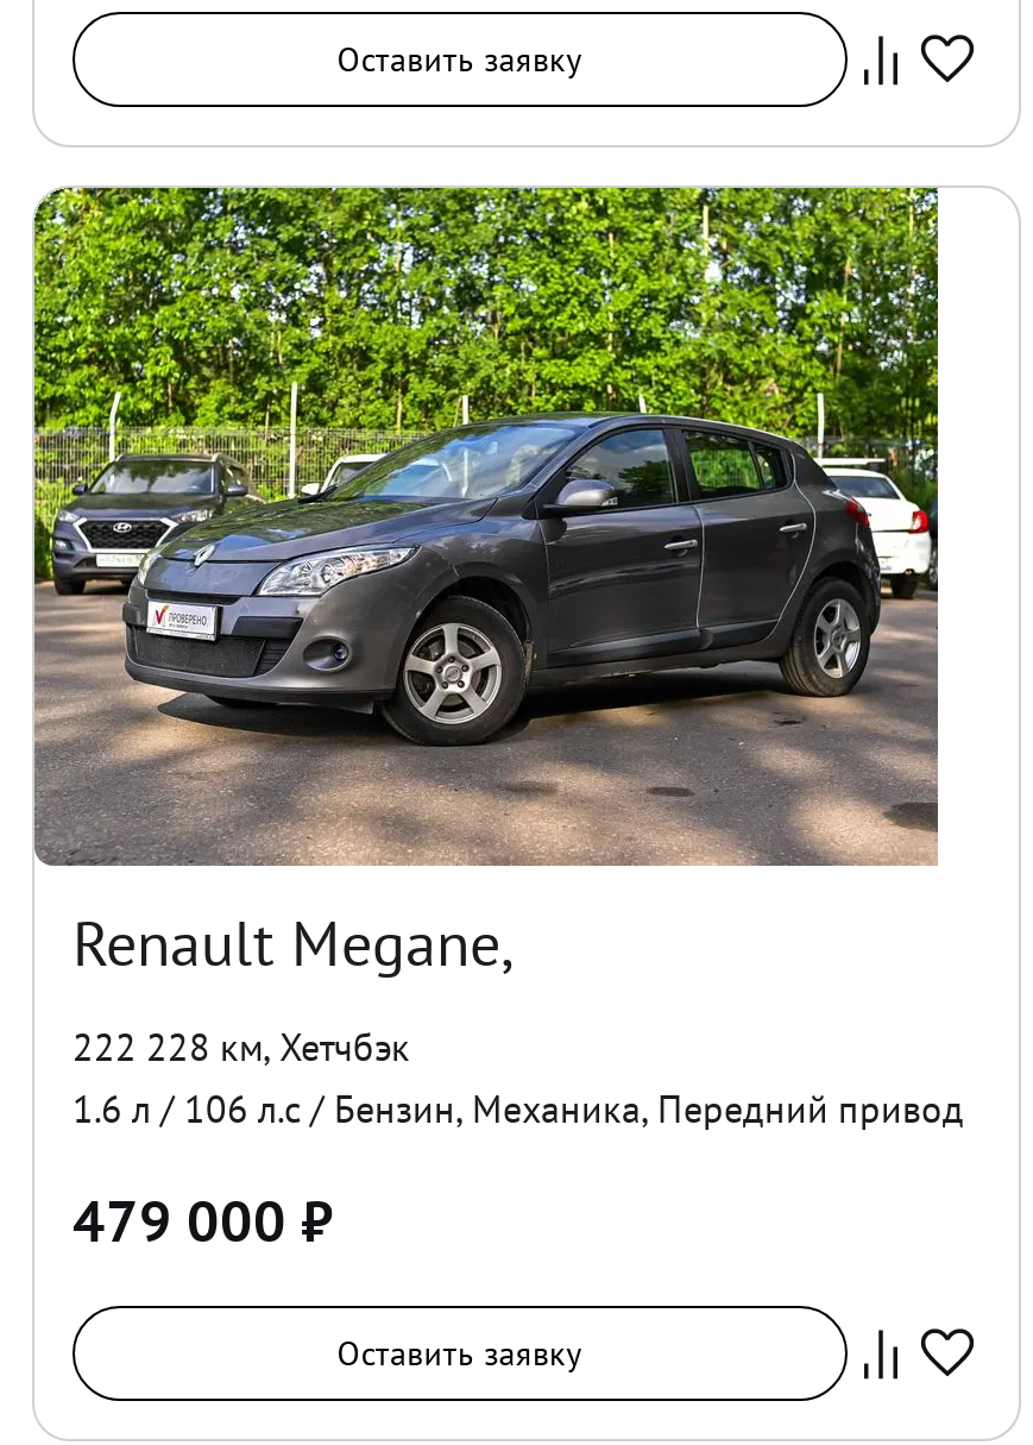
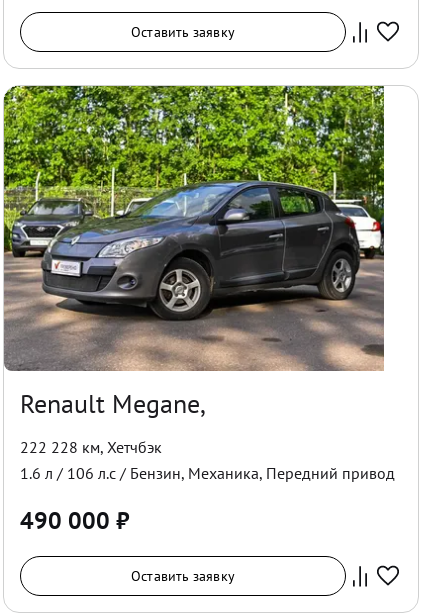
- 479 000 ₽
+ 490 000 ₽
